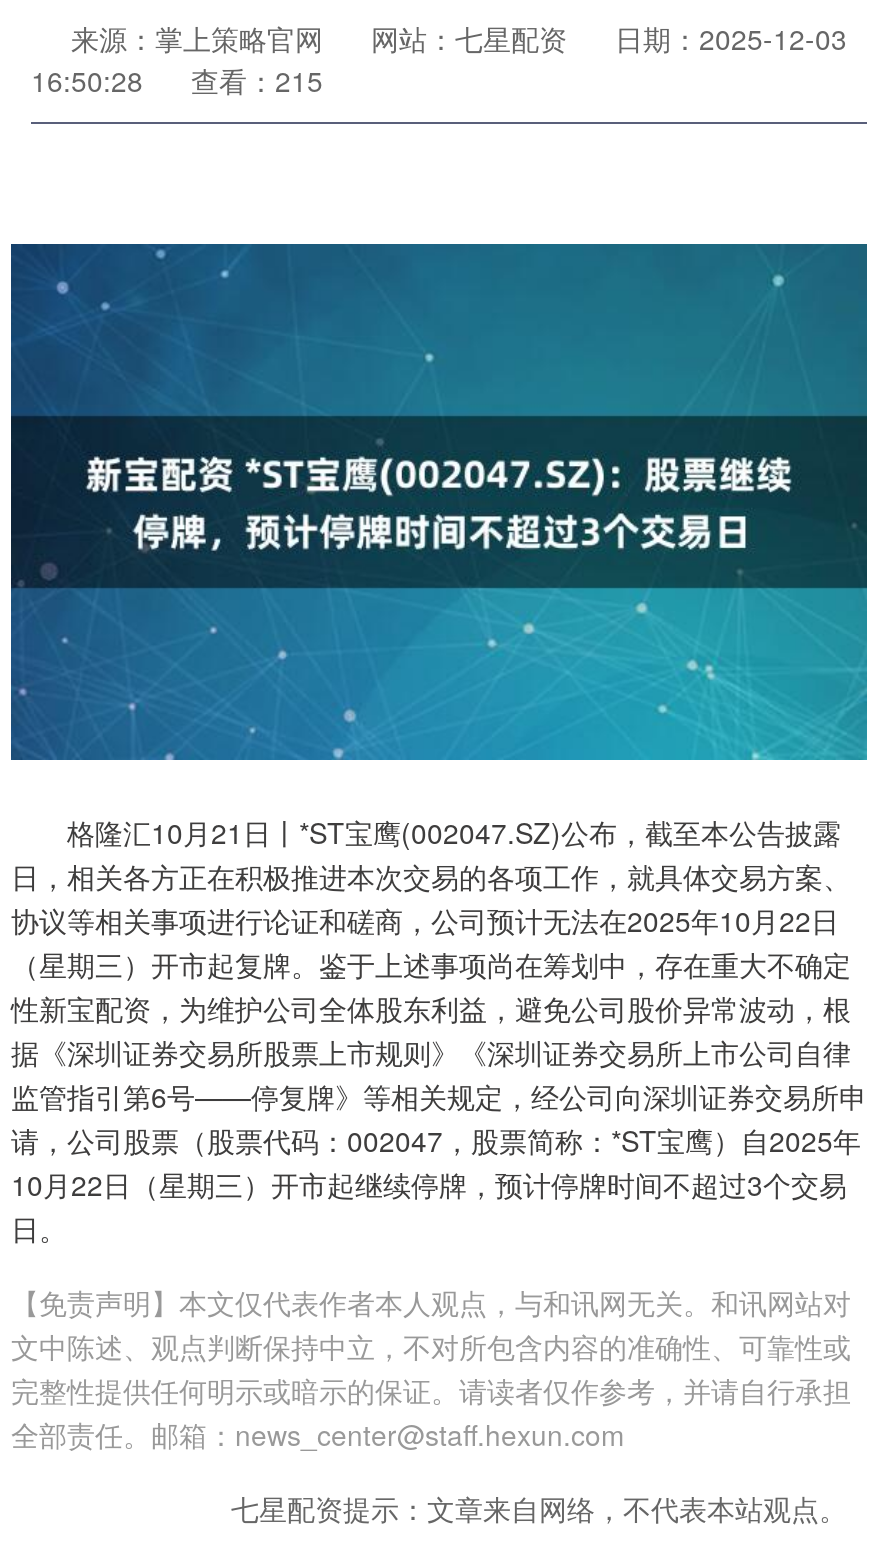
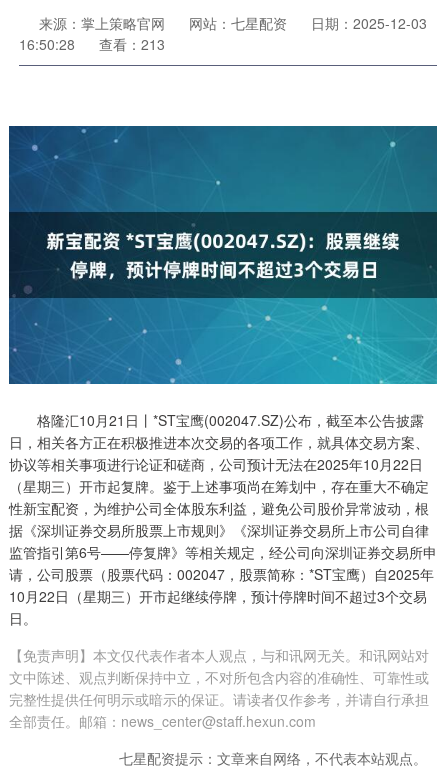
- 16:50:28 查看：215
+ 16:50:28 查看：213
